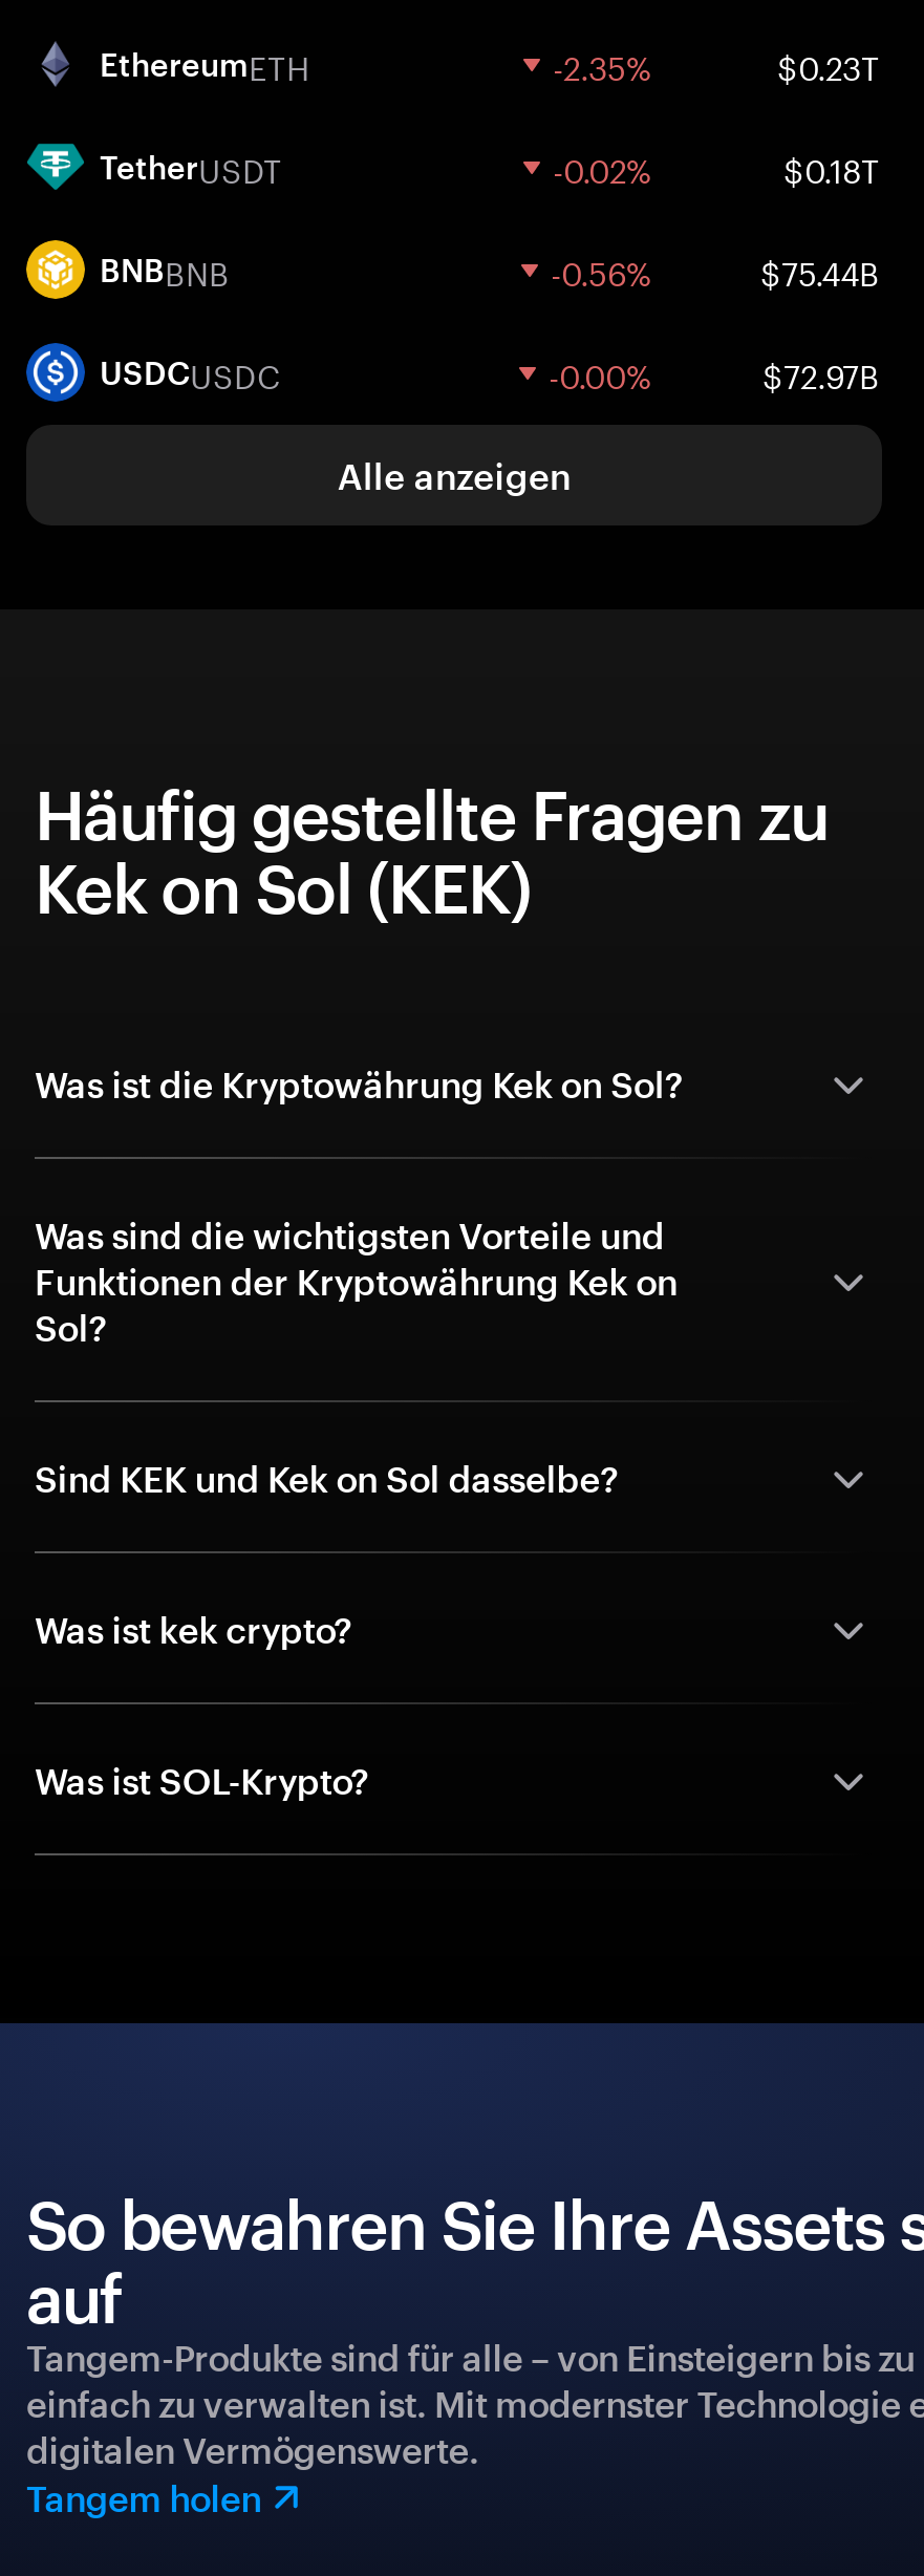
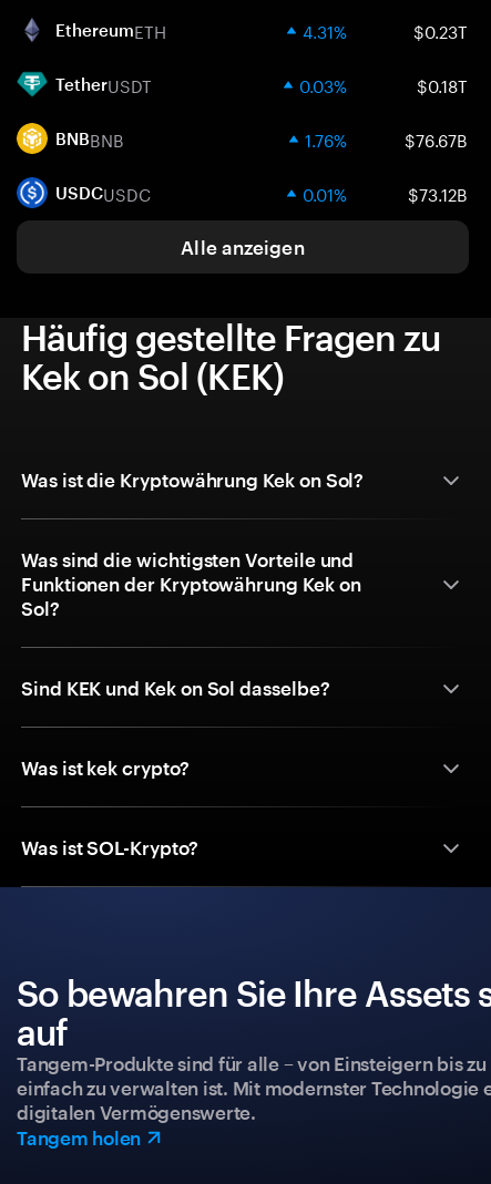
- -2.35%
+ 4.31%

- -0.02%
+ 0.03%

- -0.56%
- $75.44B
+ 1.76%
+ $76.67B

- -0.00%
- $72.97B
+ 0.01%
+ $73.12B
